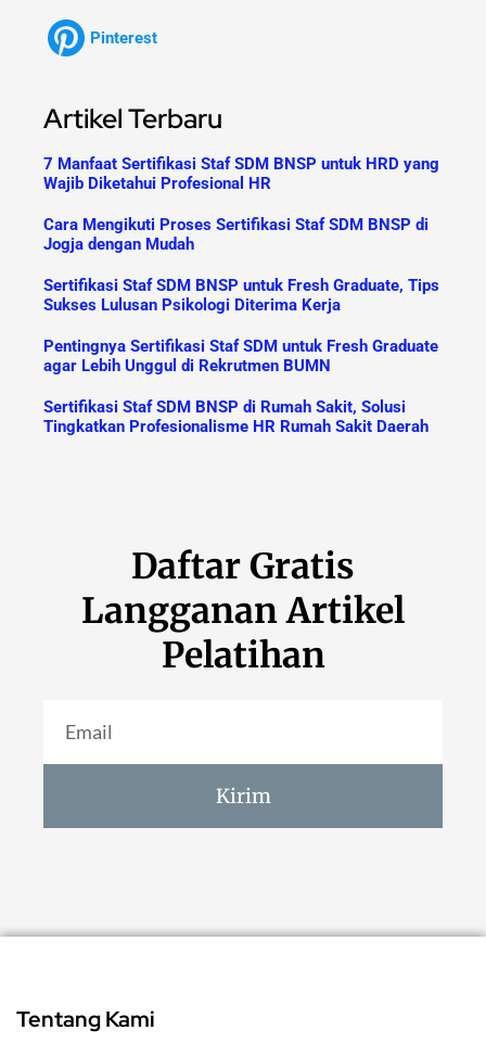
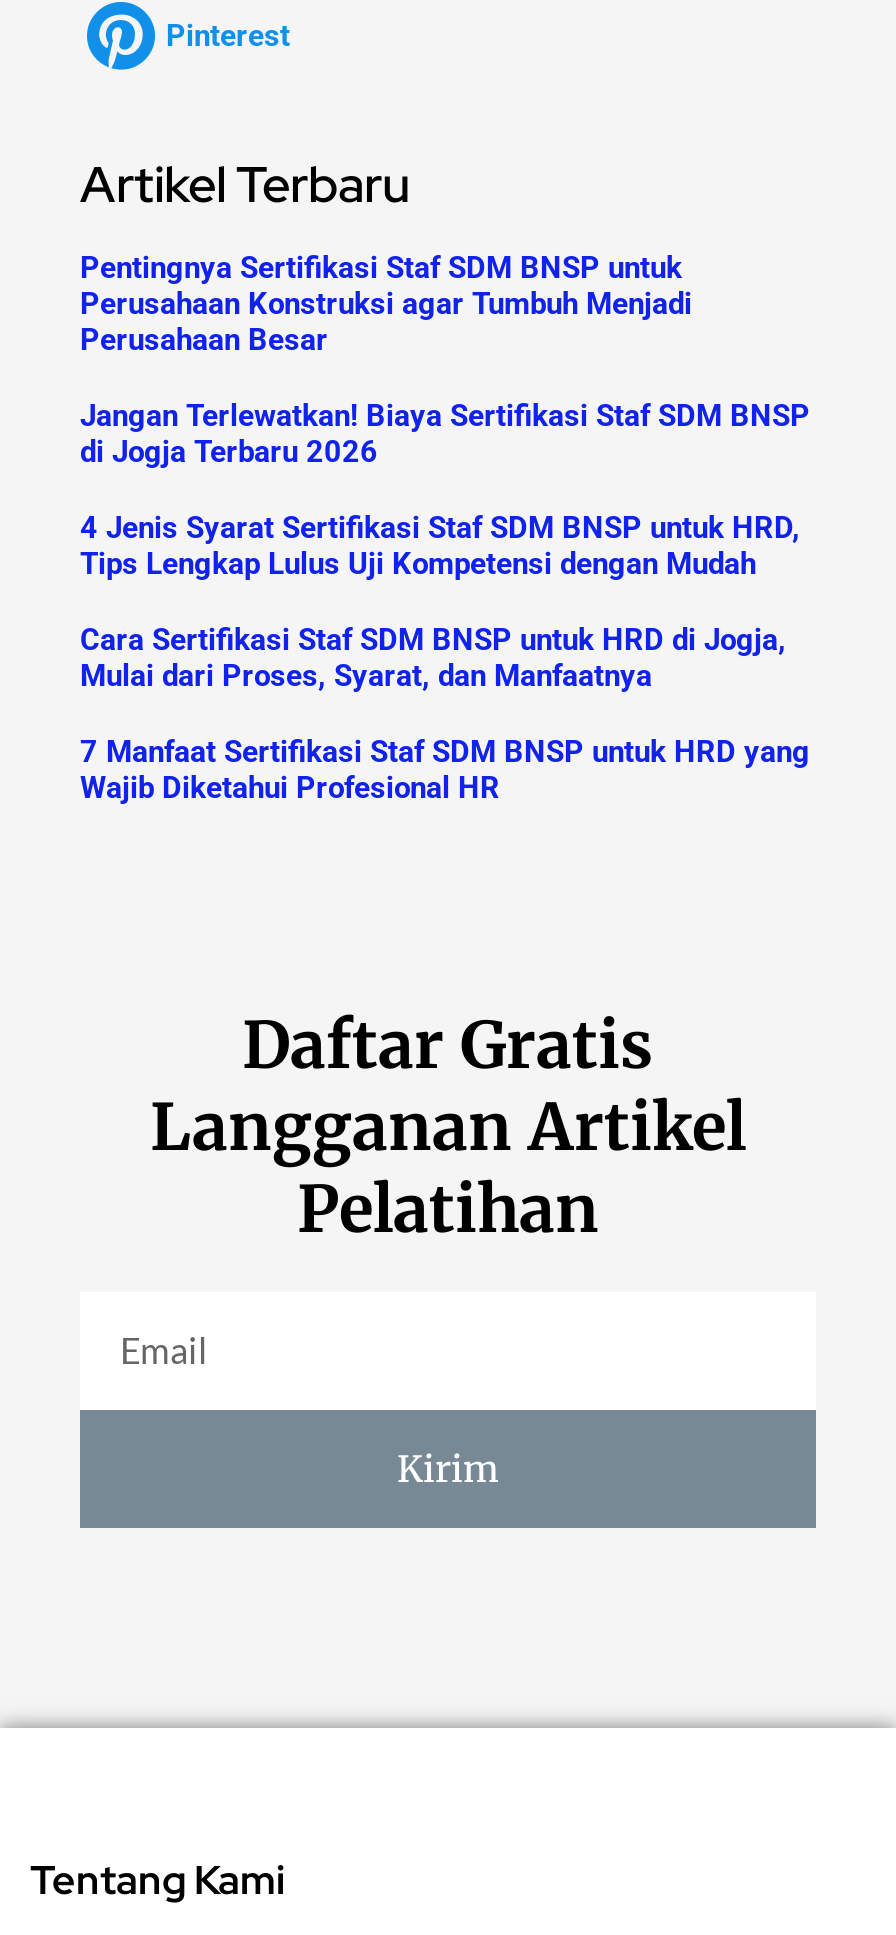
+ Pentingnya Sertifikasi Staf SDM BNSP untuk
+ Perusahaan Konstruksi agar Tumbuh Menjadi
+ Perusahaan Besar
+ Jangan Terlewatkan! Biaya Sertifikasi Staf SDM BNSP
+ di Jogja Terbaru 2026
+ 4 Jenis Syarat Sertifikasi Staf SDM BNSP untuk HRD,
+ Tips Lengkap Lulus Uji Kompetensi dengan Mudah
+ Cara Sertifikasi Staf SDM BNSP untuk HRD di Jogja,
+ Mulai dari Proses, Syarat, dan Manfaatnya

moved down: 7 Manfaat Sertifikasi Staf SDM BNSP untuk HRD yang | Wajib Diketahui Profesional HR

- Cara Mengikuti Proses Sertifikasi Staf SDM BNSP di
- Jogja dengan Mudah
- Sertifikasi Staf SDM BNSP untuk Fresh Graduate, Tips
- Sukses Lulusan Psikologi Diterima Kerja
- Pentingnya Sertifikasi Staf SDM untuk Fresh Graduate
- agar Lebih Unggul di Rekrutmen BUMN
- Sertifikasi Staf SDM BNSP di Rumah Sakit, Solusi
- Tingkatkan Profesionalisme HR Rumah Sakit Daerah
